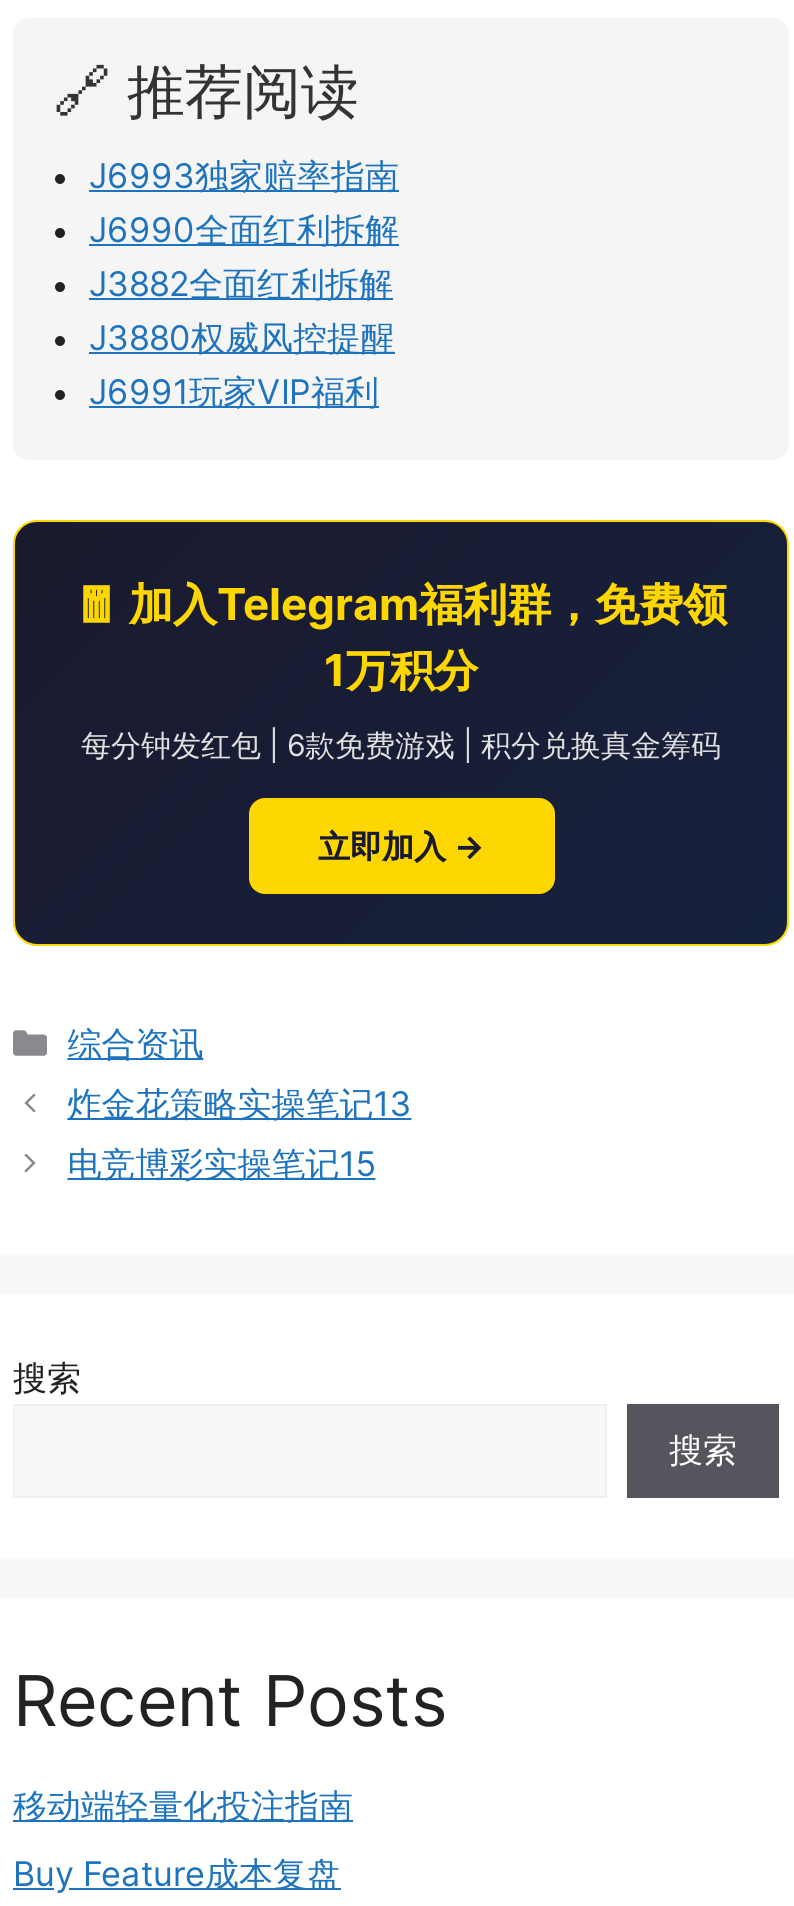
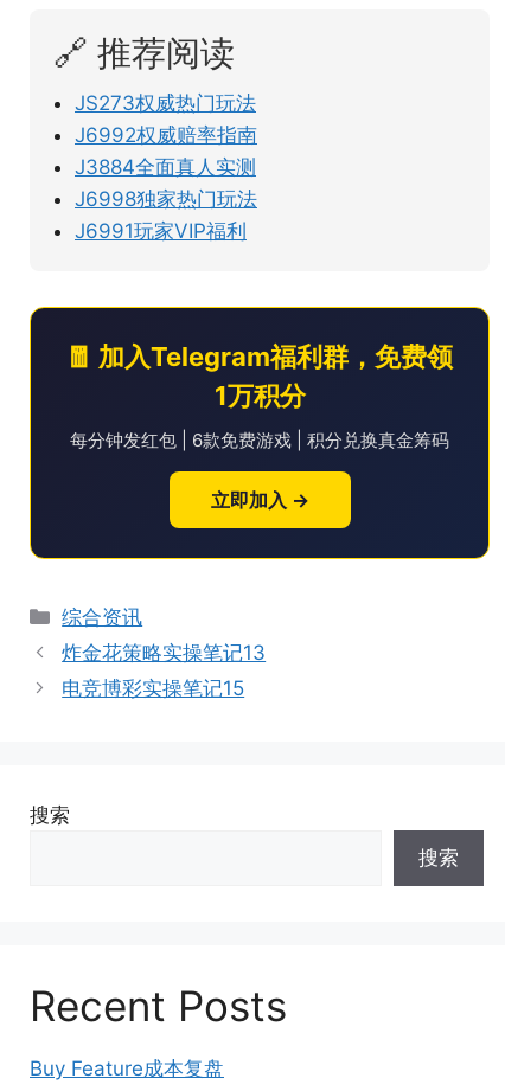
- J6993独家赔率指南
- J6990全面红利拆解
- J3882全面红利拆解
- J3880权威风控提醒
+ JS273权威热门玩法
+ J6992权威赔率指南
+ J3884全面真人实测
+ J6998独家热门玩法

- 移动端轻量化投注指南
